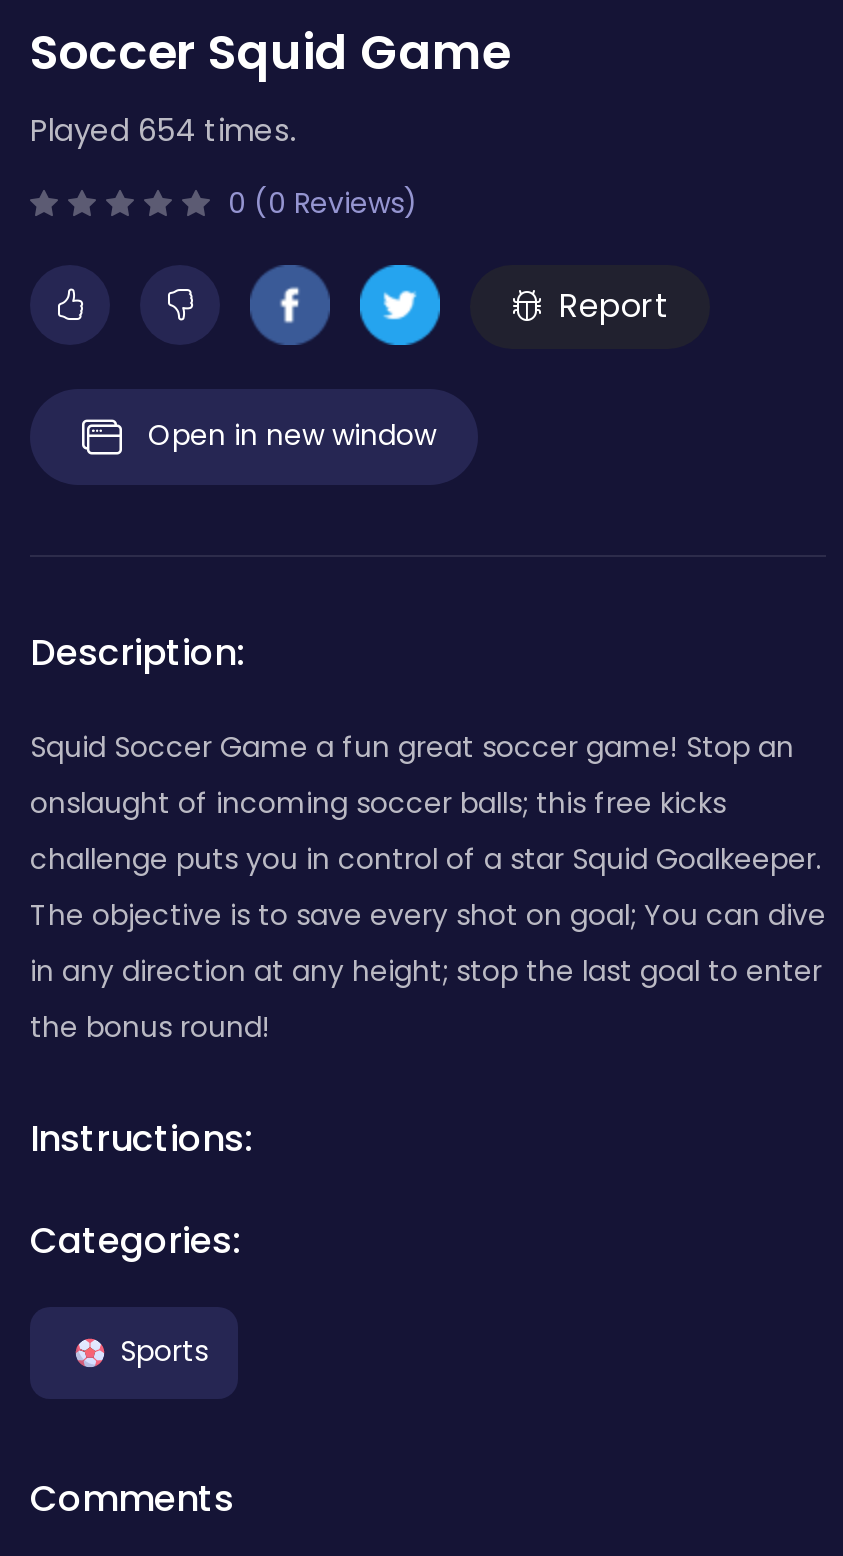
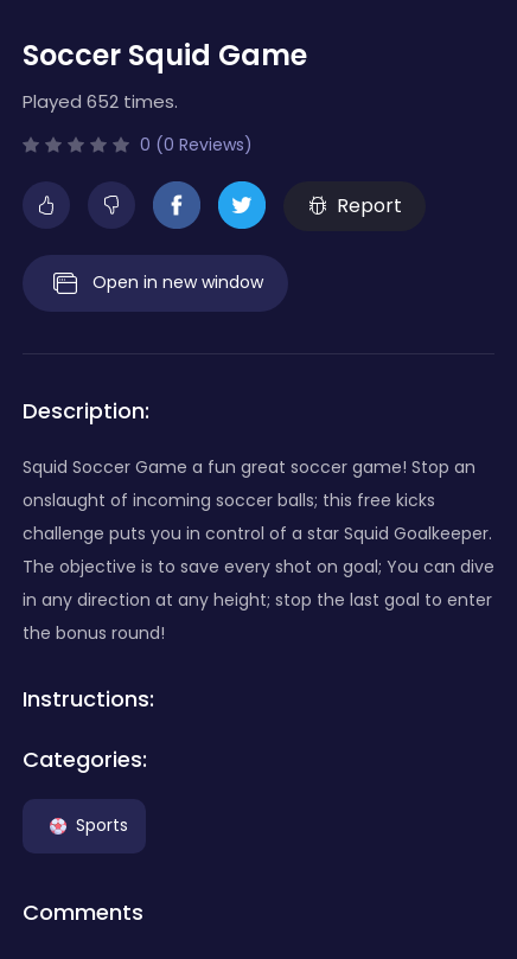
- Played 654 times.
+ Played 652 times.
